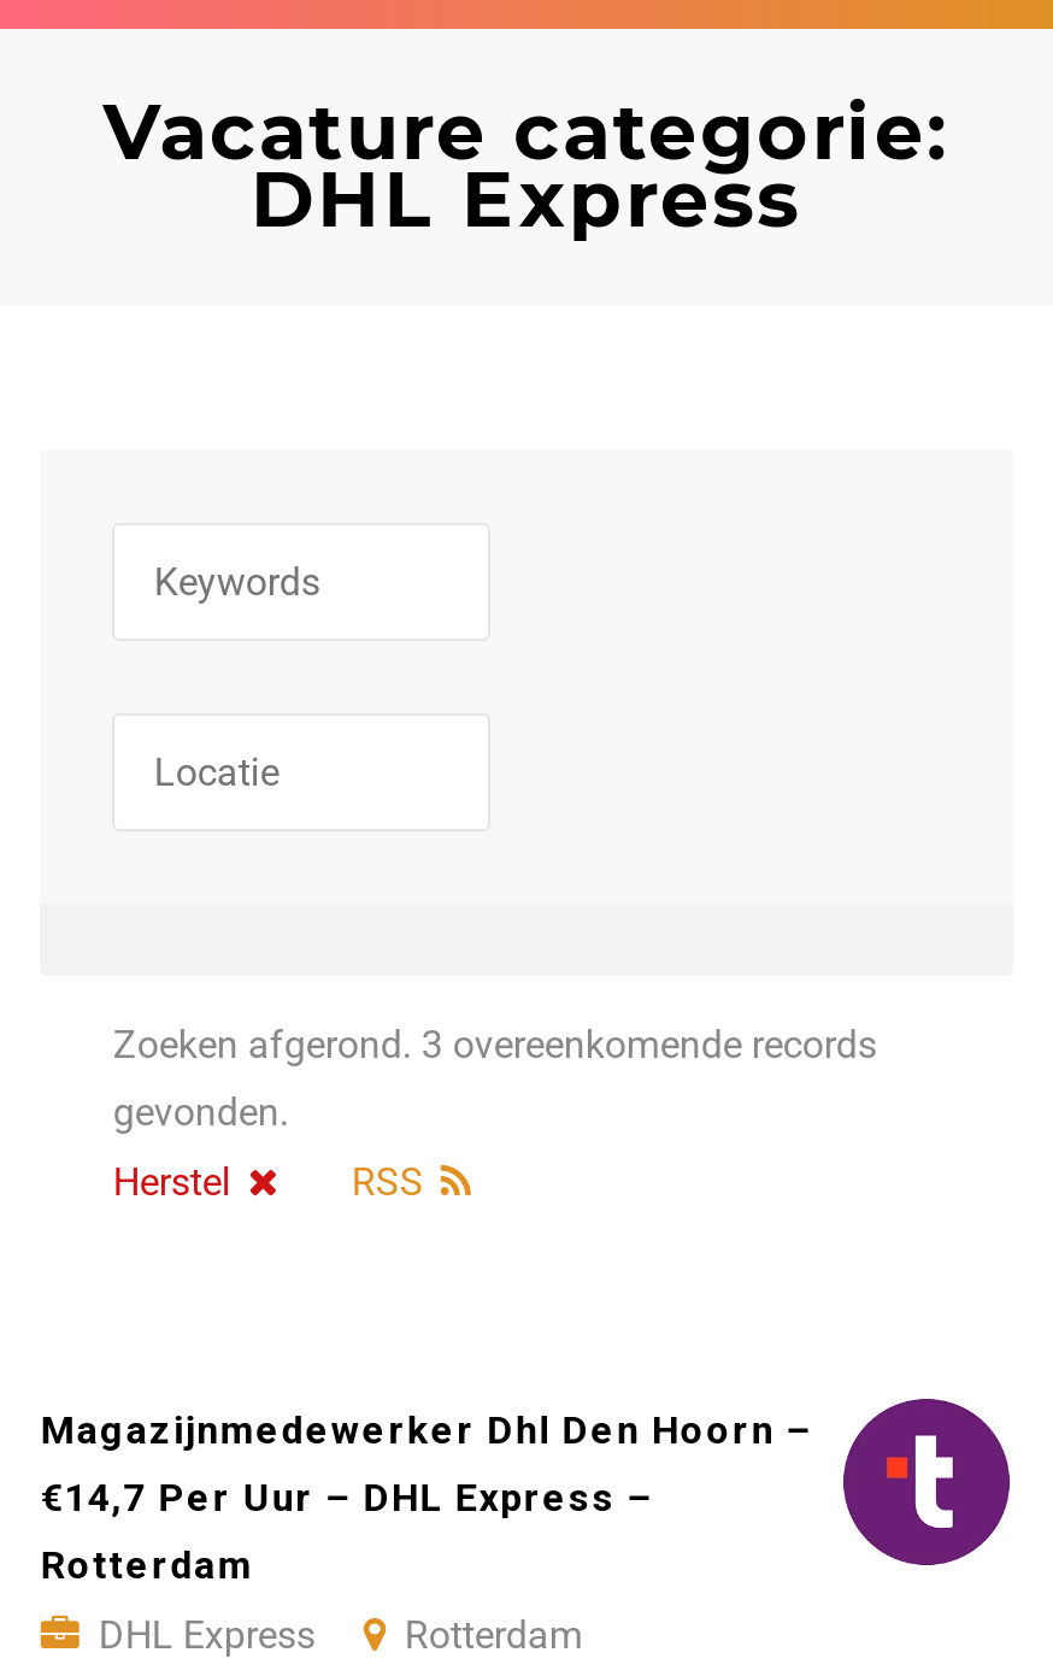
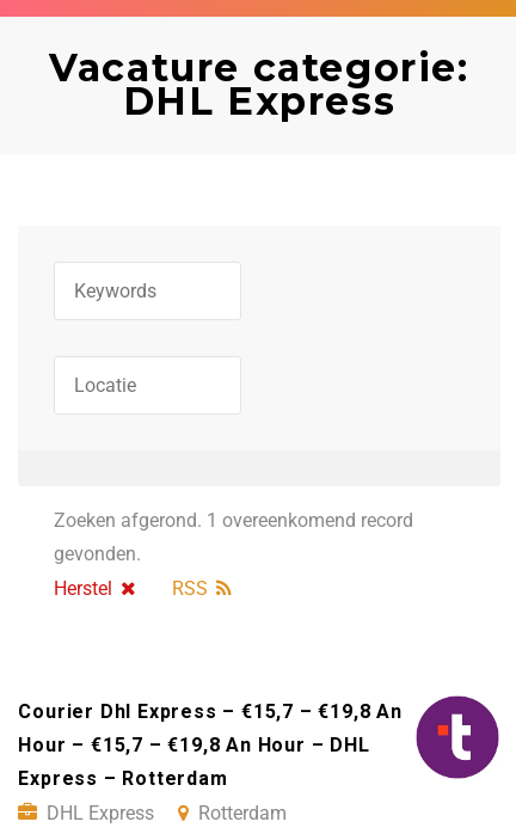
- Zoeken afgerond. 3 overeenkomende records
+ Zoeken afgerond. 1 overeenkomend record

- Magazijnmedewerker Dhl Den Hoorn –
+ Courier Dhl Express – €15,7 – €19,8 An

- €14,7 Per Uur – DHL Express –
+ Hour – €15,7 – €19,8 An Hour – DHL

- Rotterdam
+ Express – Rotterdam
